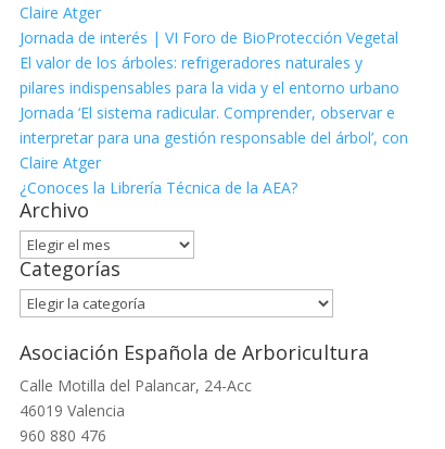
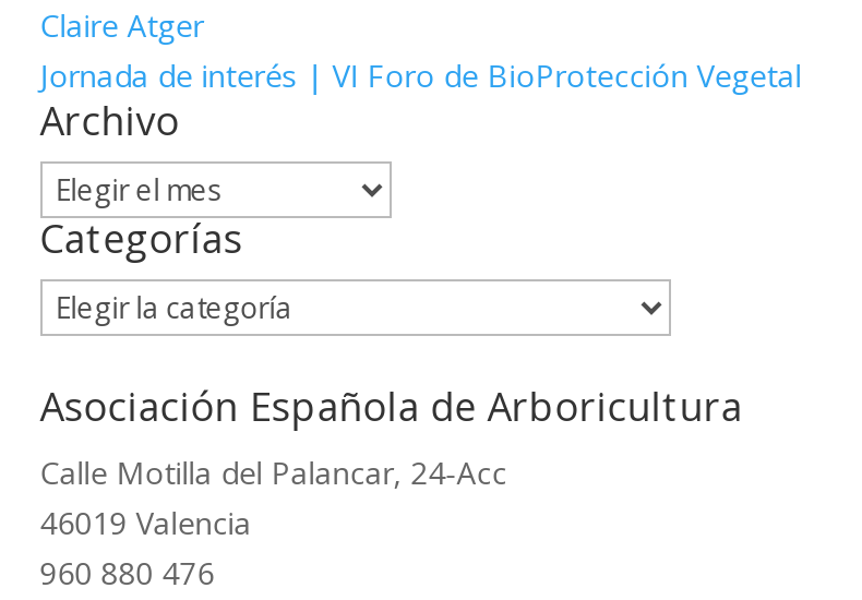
- El valor de los árboles: refrigeradores naturales y
- pilares indispensables para la vida y el entorno urbano
- Jornada ‘El sistema radicular. Comprender, observar e
- interpretar para una gestión responsable del árbol’, con
- Claire Atger
- ¿Conoces la Librería Técnica de la AEA?
